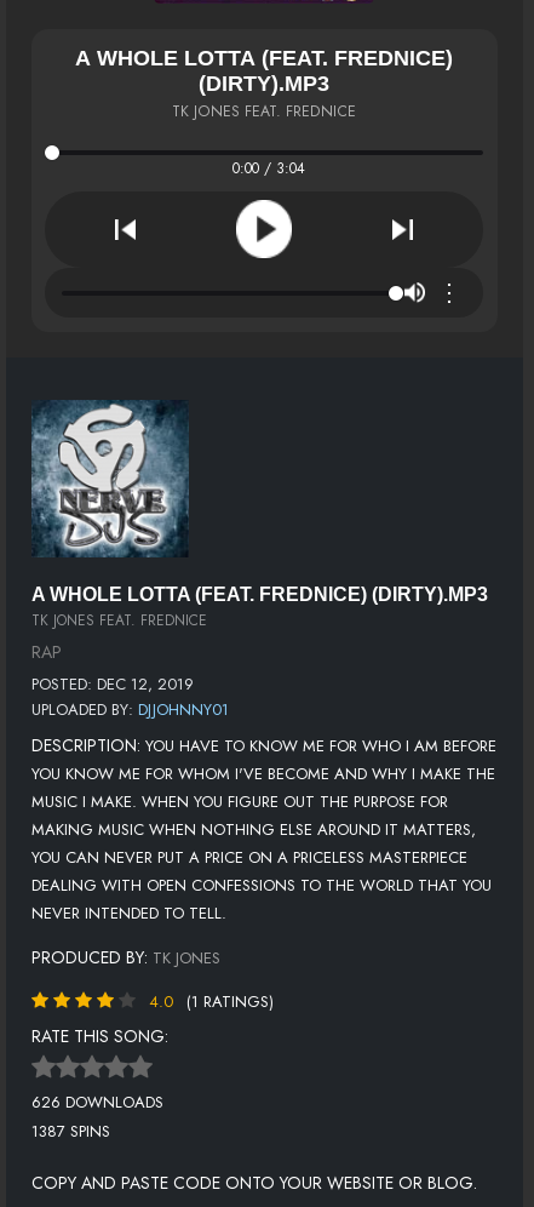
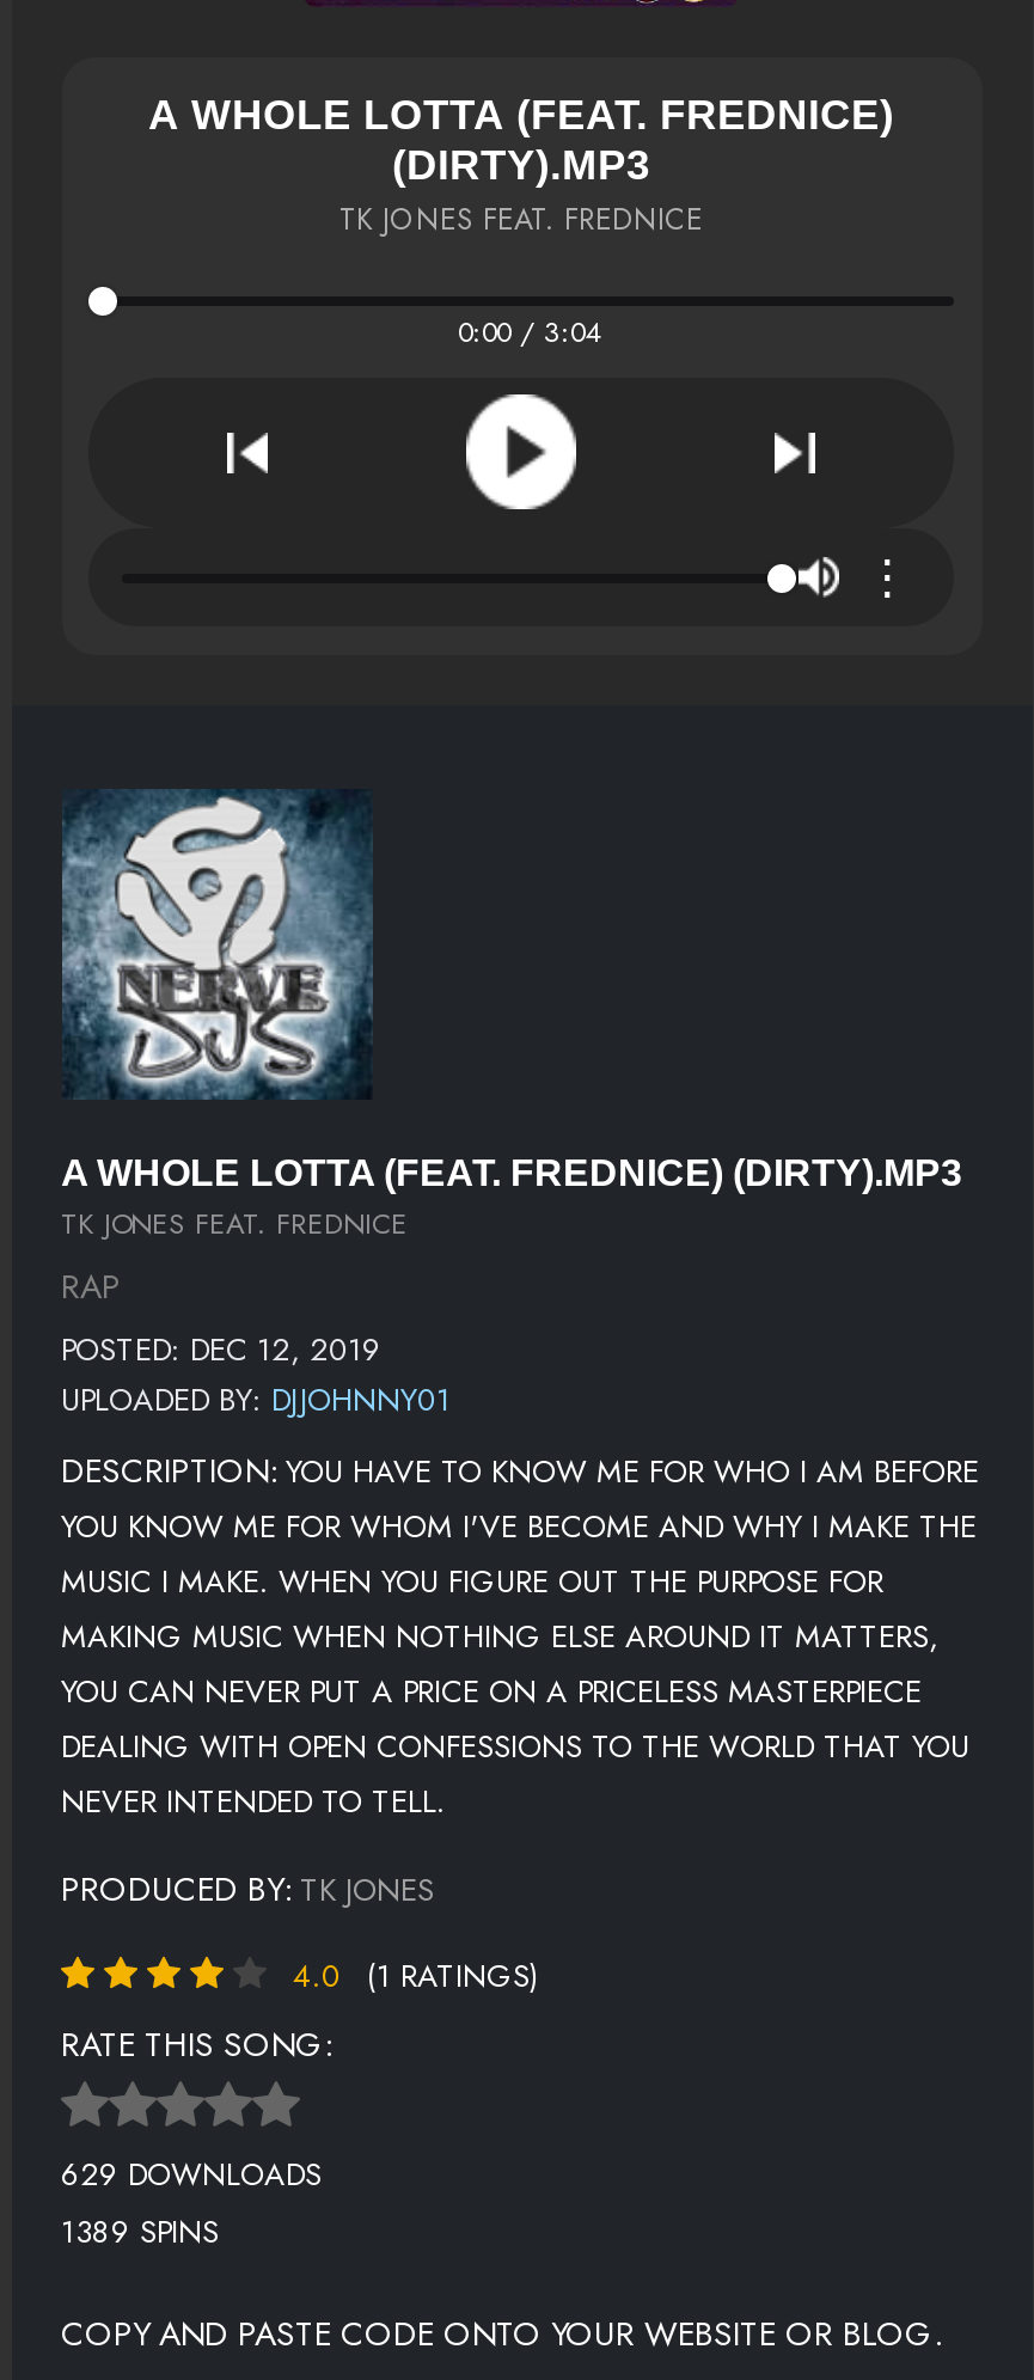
- 626 DOWNLOADS
+ 629 DOWNLOADS

- 1387 SPINS
+ 1389 SPINS
